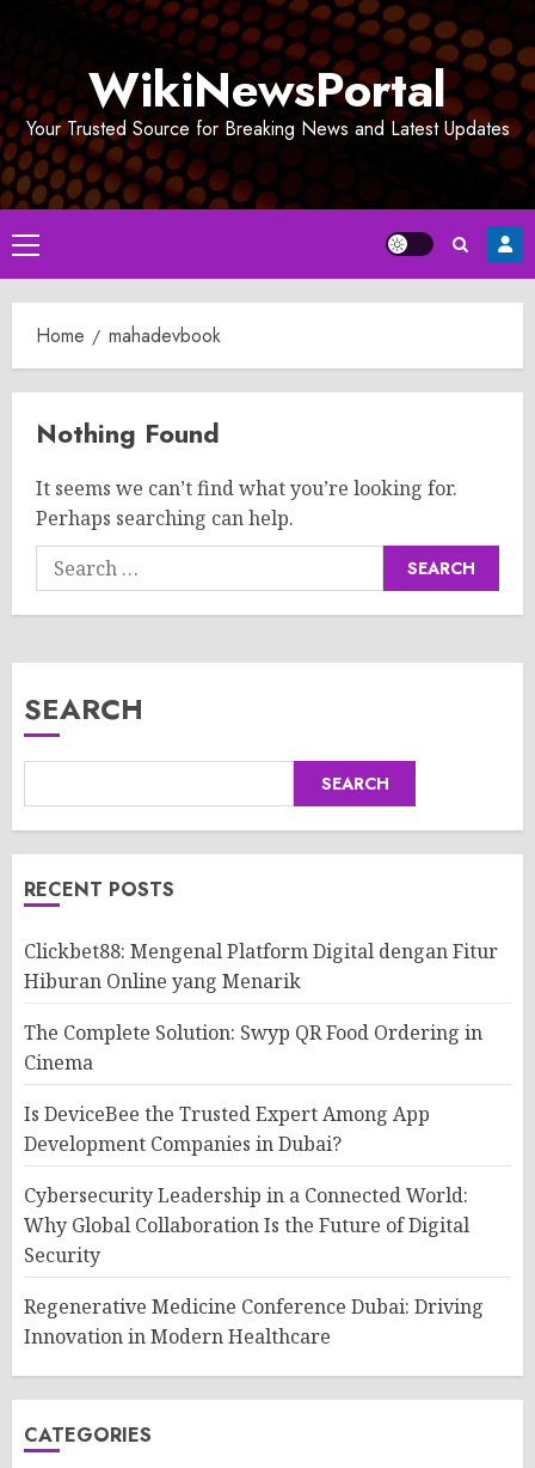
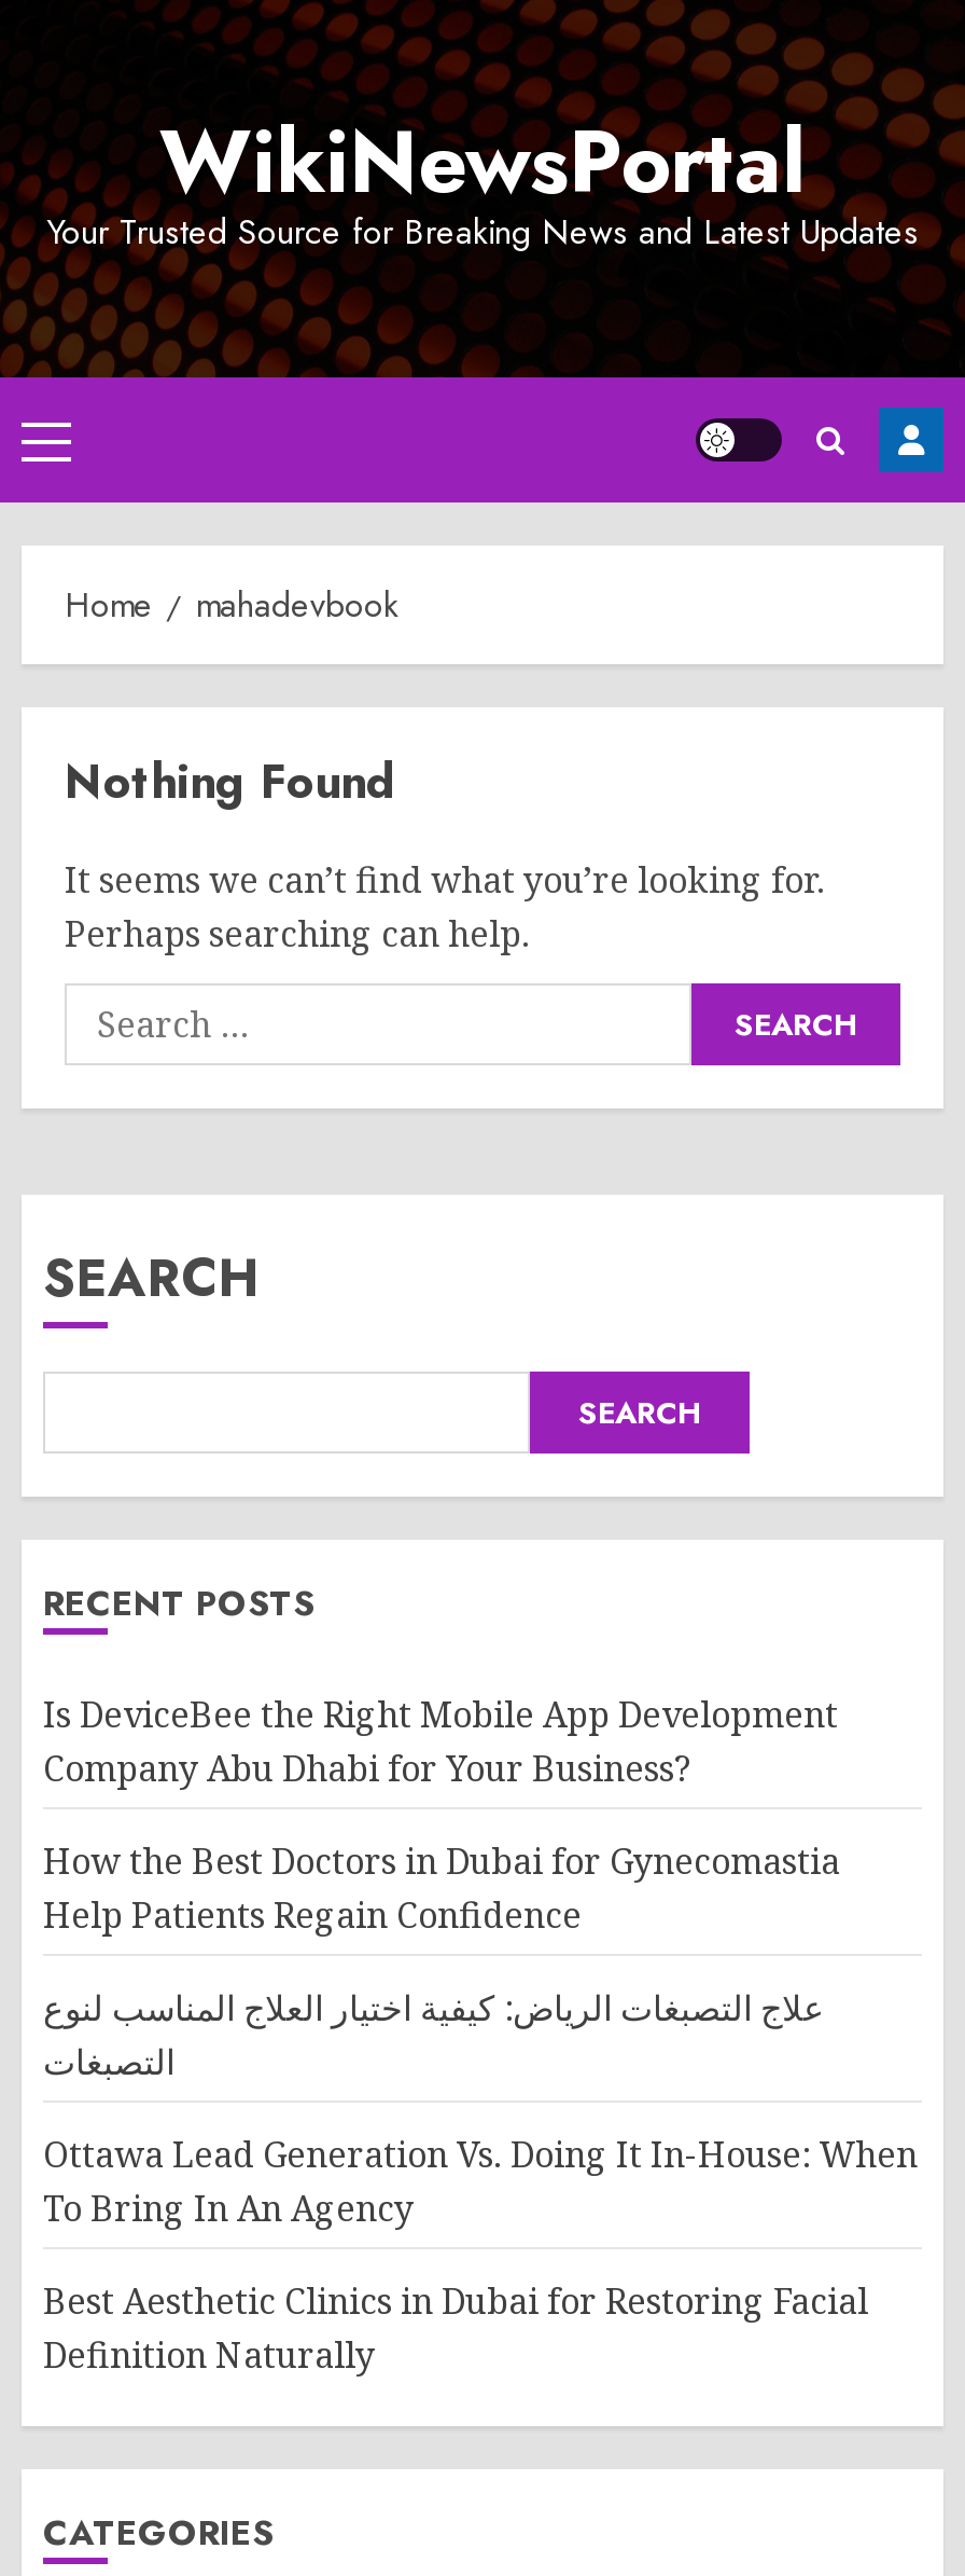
- Clickbet88: Mengenal Platform Digital dengan Fitur
- Hiburan Online yang Menarik
+ Is DeviceBee the Right Mobile App Development
+ Company Abu Dhabi for Your Business?

- The Complete Solution: Swyp QR Food Ordering in
- Cinema
+ How the Best Doctors in Dubai for Gynecomastia
+ Help Patients Regain Confidence

- Is DeviceBee the Trusted Expert Among App
- Development Companies in Dubai?
+ علاج التصبغات الرياض: كيفية اختيار العلاج المناسب لنوع
+ التصبغات

- Cybersecurity Leadership in a Connected World:
- Why Global Collaboration Is the Future of Digital
- Security
+ Ottawa Lead Generation Vs. Doing It In-House: When
+ To Bring In An Agency

- Regenerative Medicine Conference Dubai: Driving
- Innovation in Modern Healthcare
+ Best Aesthetic Clinics in Dubai for Restoring Facial
+ Definition Naturally
